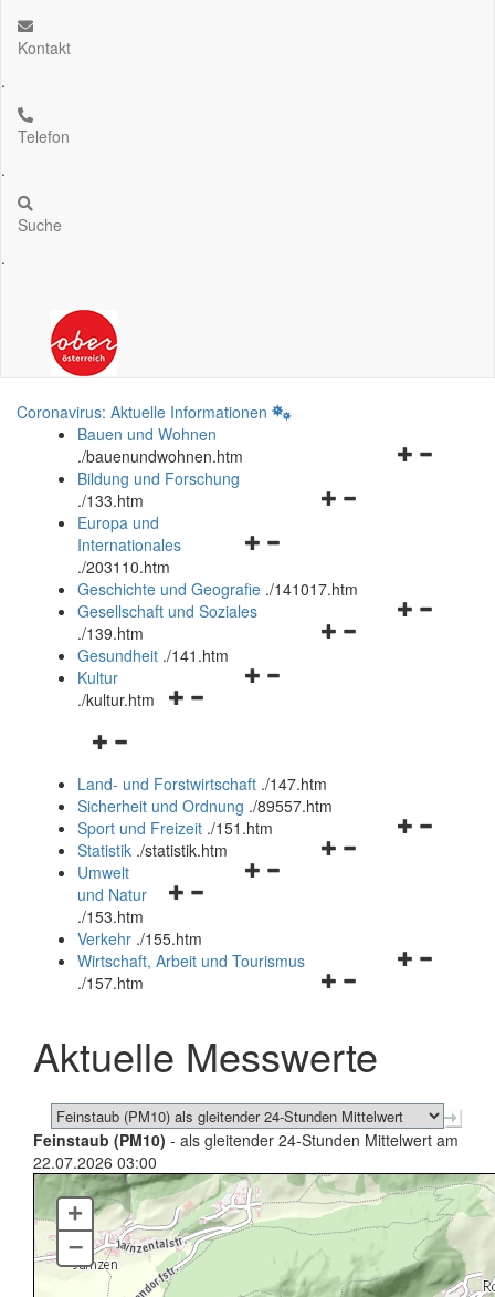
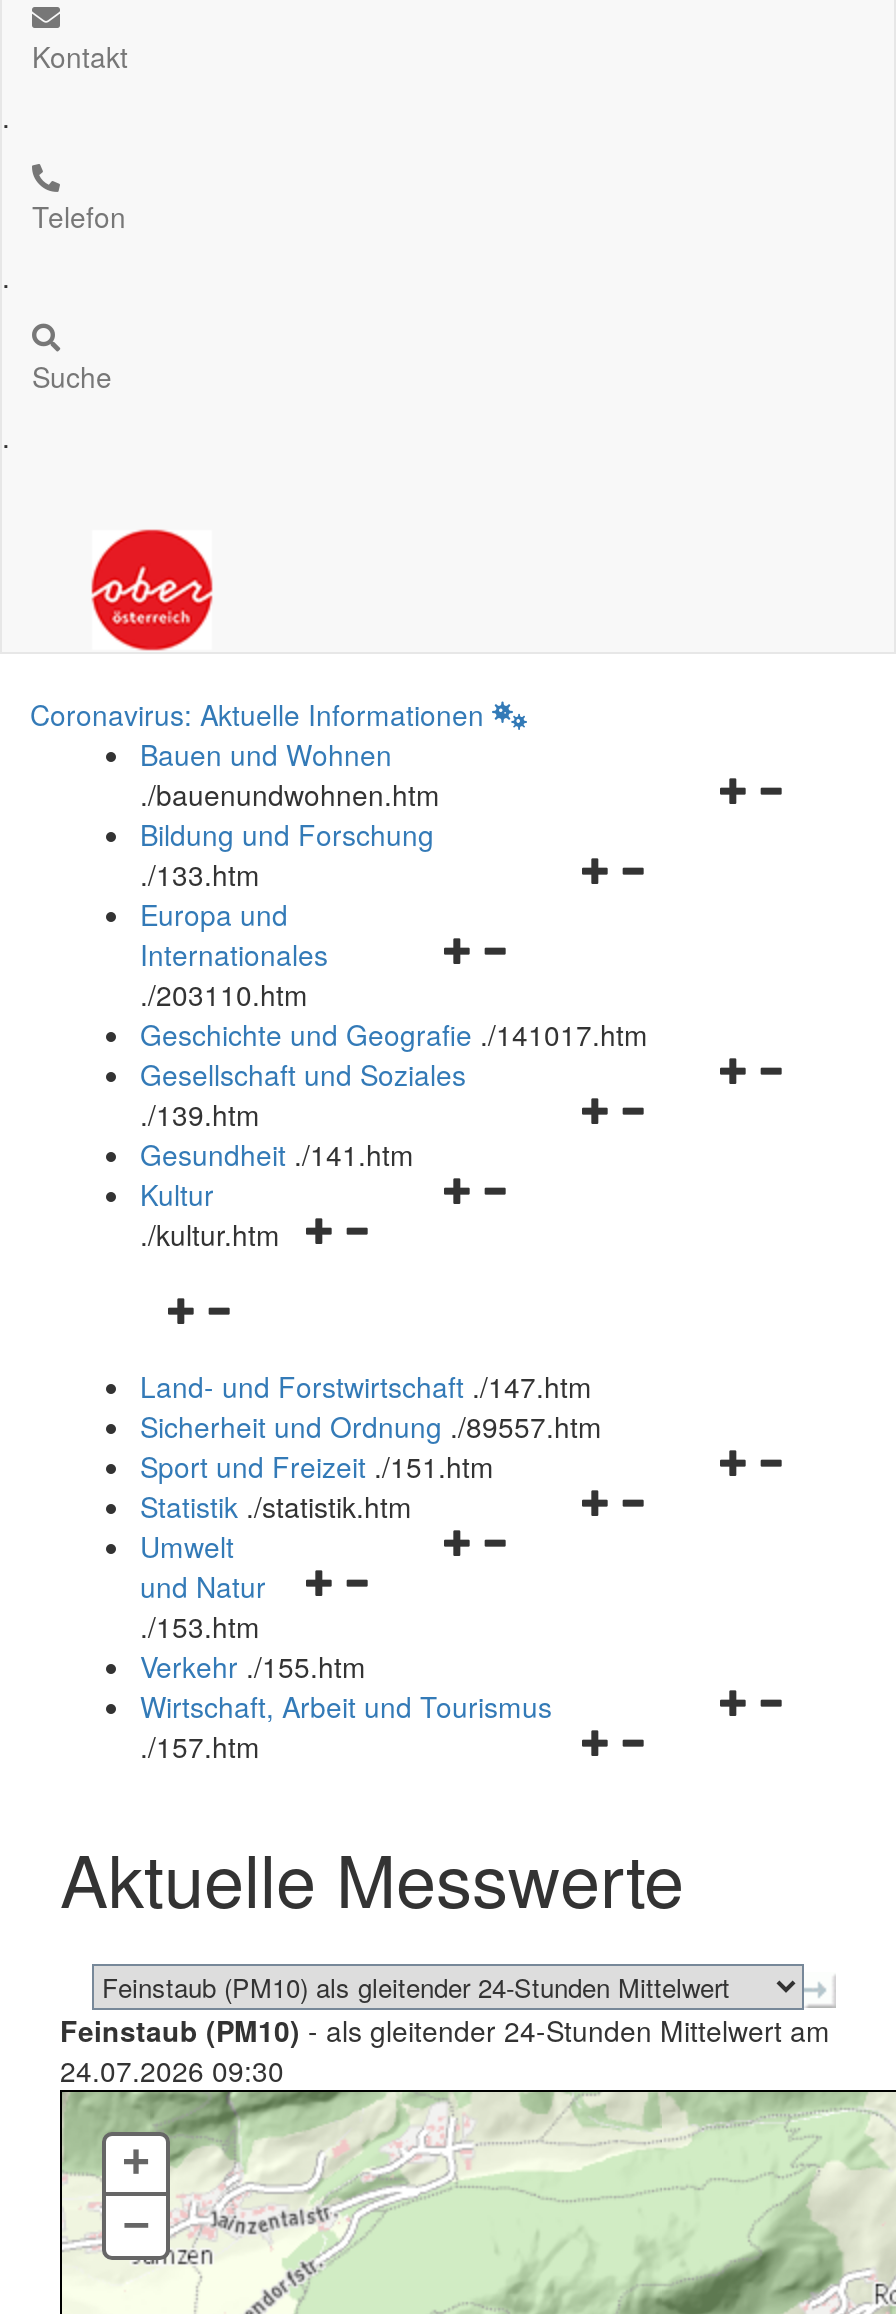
- 22.07.2026 03:00
+ 24.07.2026 09:30
